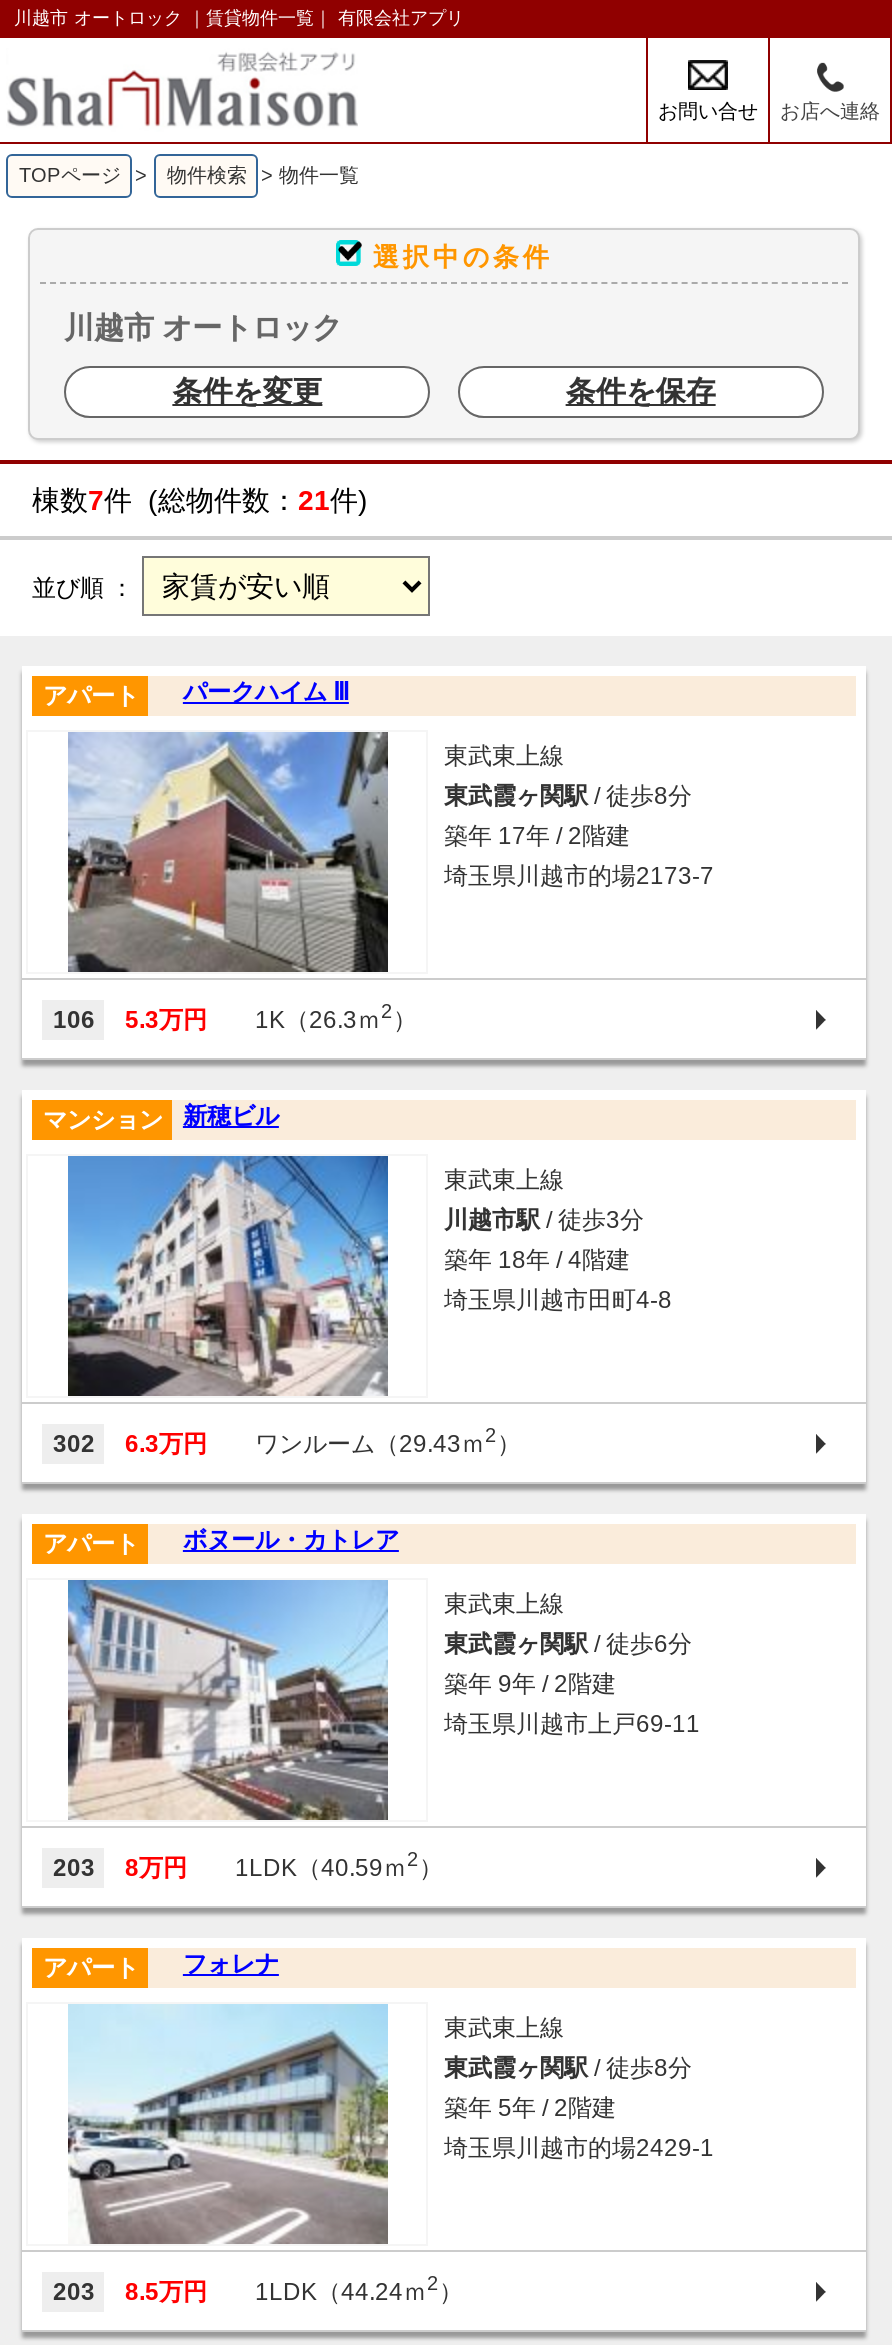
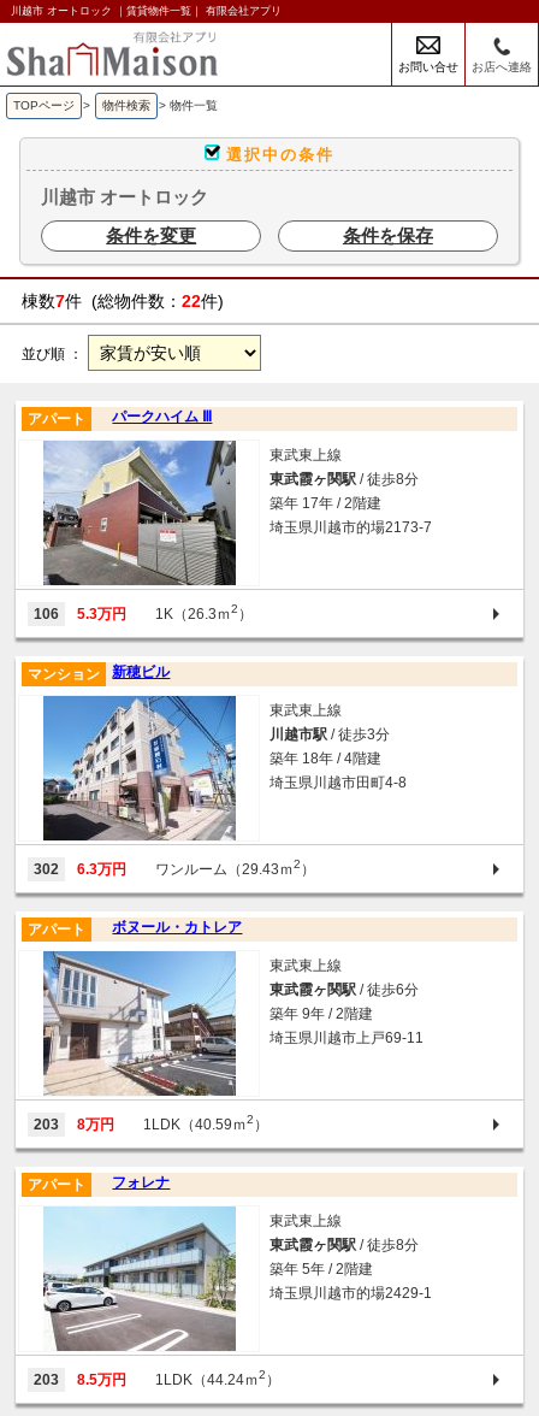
- 棟数7件 (総物件数：21件)
+ 棟数7件 (総物件数：22件)
